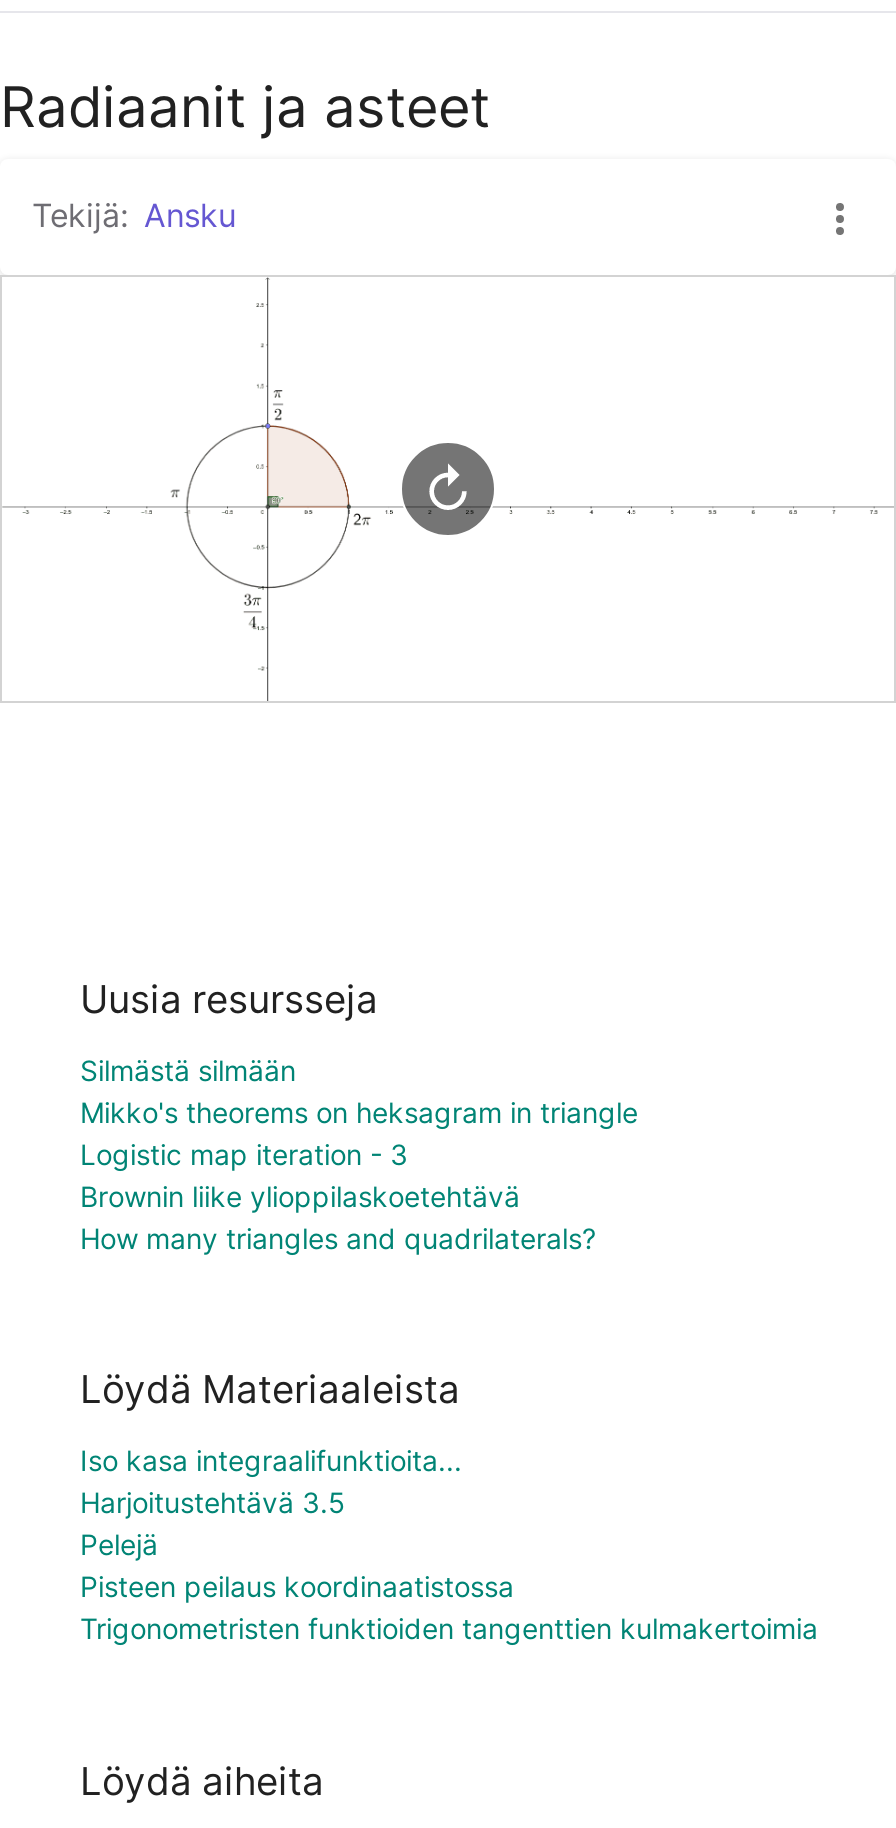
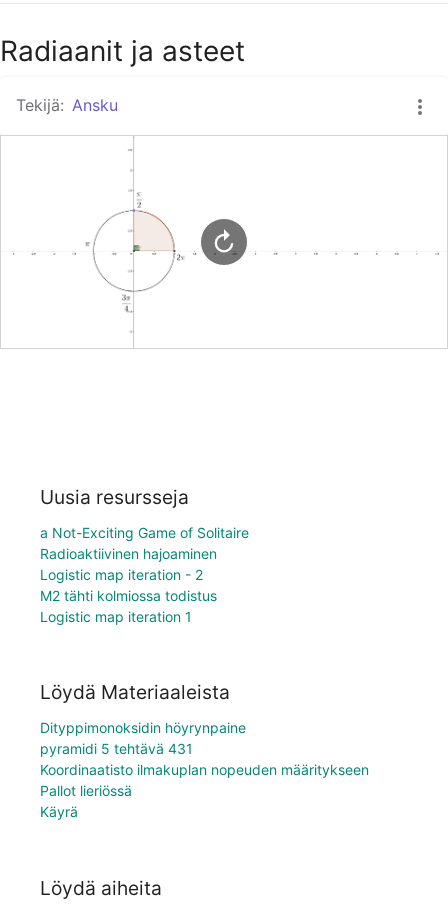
- Silmästä silmään
- Mikko's theorems on heksagram in triangle
- Logistic map iteration - 3
- Brownin liike ylioppilaskoetehtävä
- How many triangles and quadrilaterals?
+ a Not-Exciting Game of Solitaire
+ Radioaktiivinen hajoaminen
+ Logistic map iteration - 2
+ M2 tähti kolmiossa todistus
+ Logistic map iteration 1

- Iso kasa integraalifunktioita...
- Harjoitustehtävä 3.5
- Pelejä
- Pisteen peilaus koordinaatistossa
- Trigonometristen funktioiden tangenttien kulmakertoimia
+ Dityppimonoksidin höyrynpaine
+ pyramidi 5 tehtävä 431
+ Koordinaatisto ilmakuplan nopeuden määritykseen
+ Pallot lieriössä
+ Käyrä
